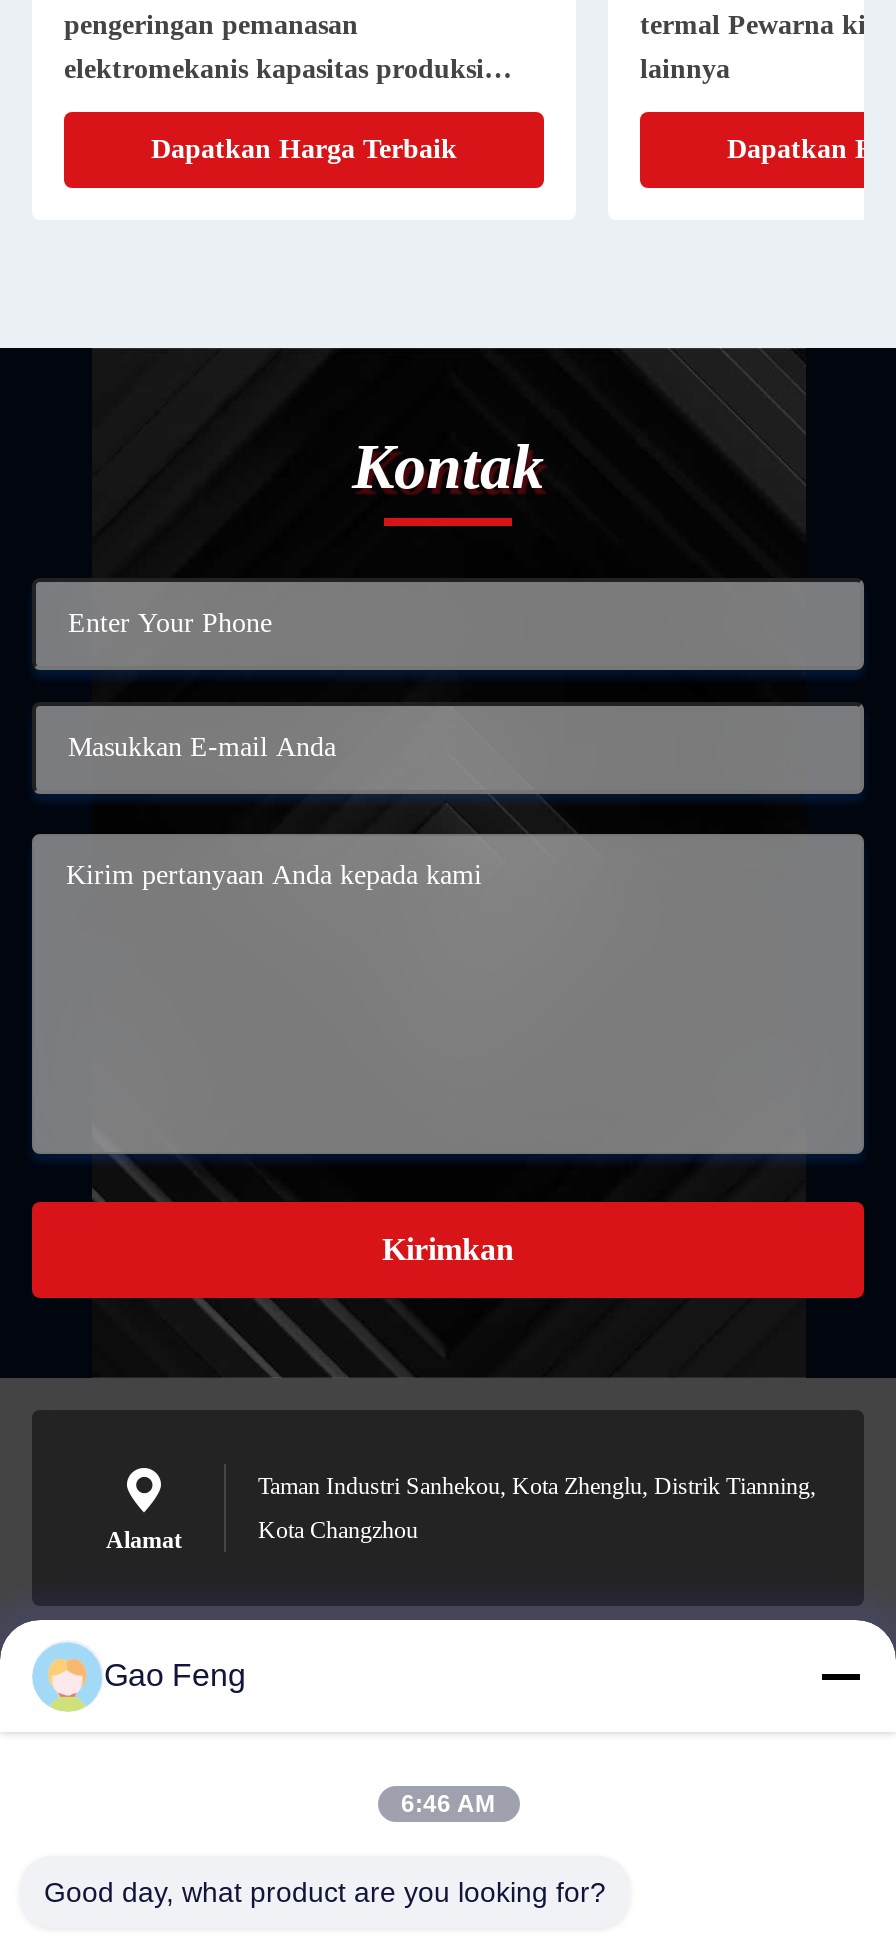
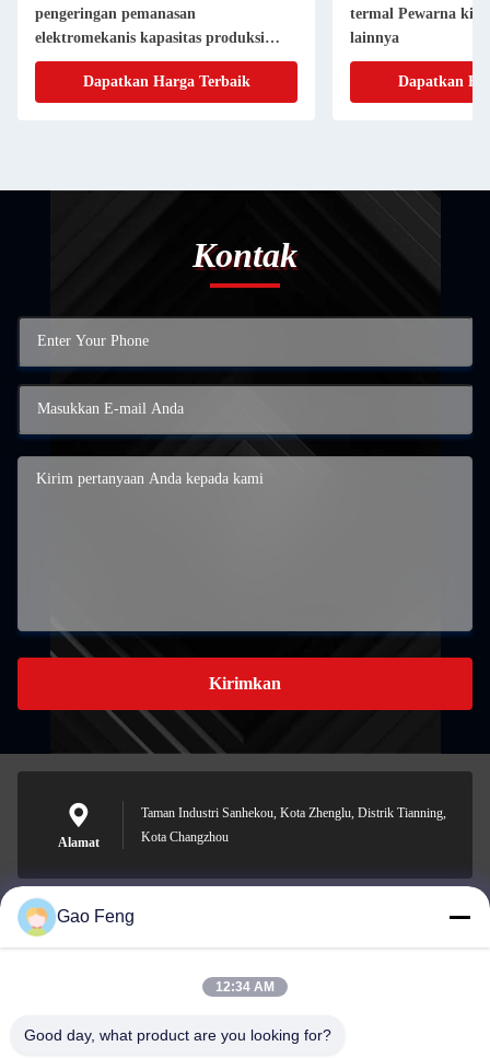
- 6:46 AM
+ 12:34 AM
